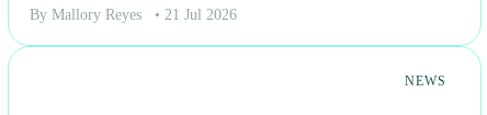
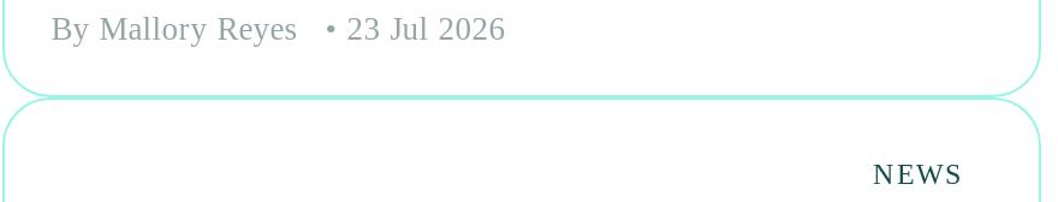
- By Mallory Reyes • 21 Jul 2026
+ By Mallory Reyes • 23 Jul 2026
